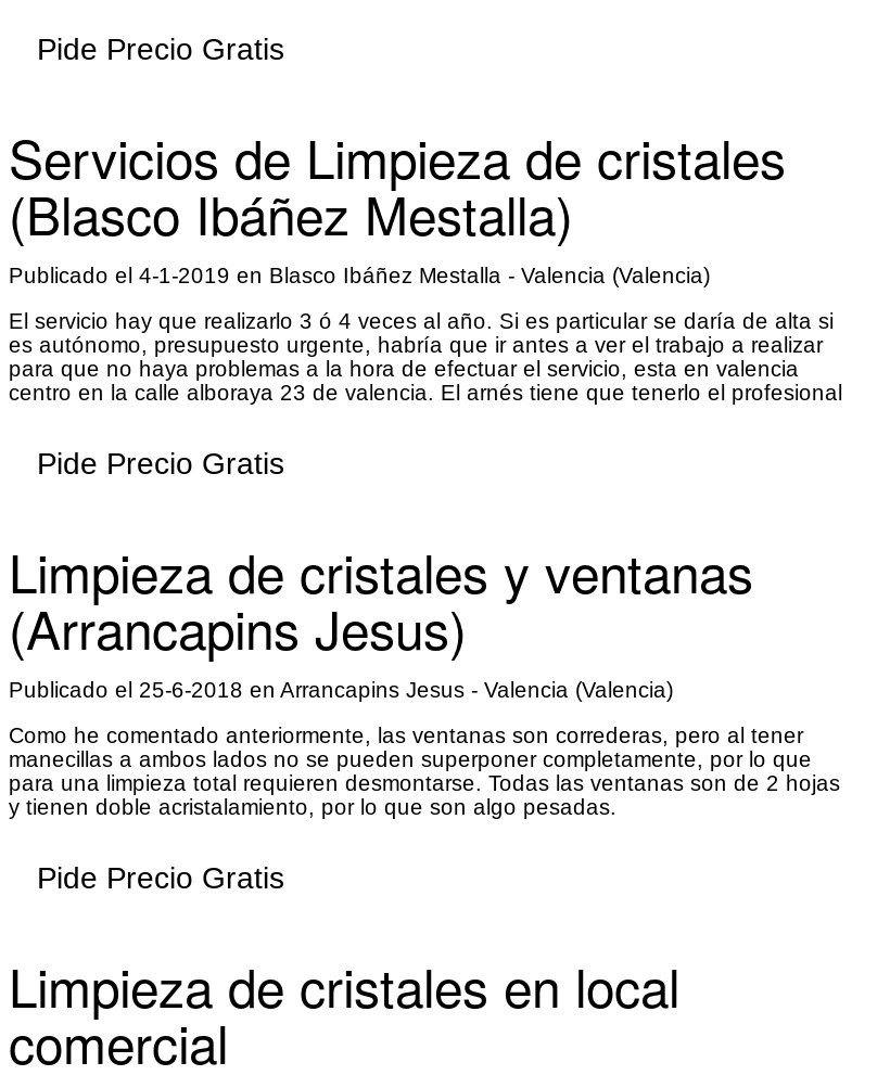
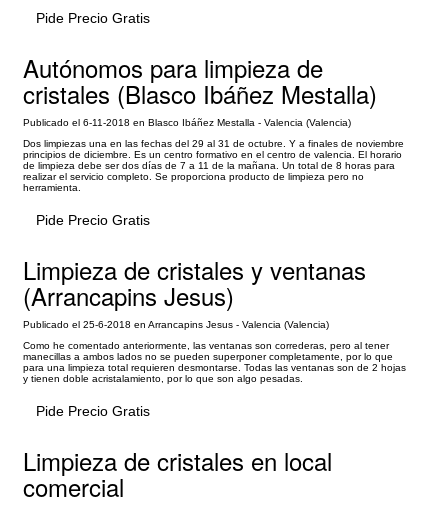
- Servicios de Limpieza de cristales
- (Blasco Ibáñez Mestalla)
- Publicado el 4-1-2019 en Blasco Ibáñez Mestalla - Valencia (Valencia)
+ Autónomos para limpieza de
+ cristales (Blasco Ibáñez Mestalla)
+ Publicado el 6-11-2018 en Blasco Ibáñez Mestalla - Valencia (Valencia)

- El servicio hay que realizarlo 3 ó 4 veces al año. Si es particular se daría de alta si
- es autónomo, presupuesto urgente, habría que ir antes a ver el trabajo a realizar
- para que no haya problemas a la hora de efectuar el servicio, esta en valencia
- centro en la calle alboraya 23 de valencia. El arnés tiene que tenerlo el profesional
+ Dos limpiezas una en las fechas del 29 al 31 de octubre. Y a finales de noviembre
+ principios de diciembre. Es un centro formativo en el centro de valencia. El horario
+ de limpieza debe ser dos días de 7 a 11 de la mañana. Un total de 8 horas para
+ realizar el servicio completo. Se proporciona producto de limpieza pero no
+ herramienta.
